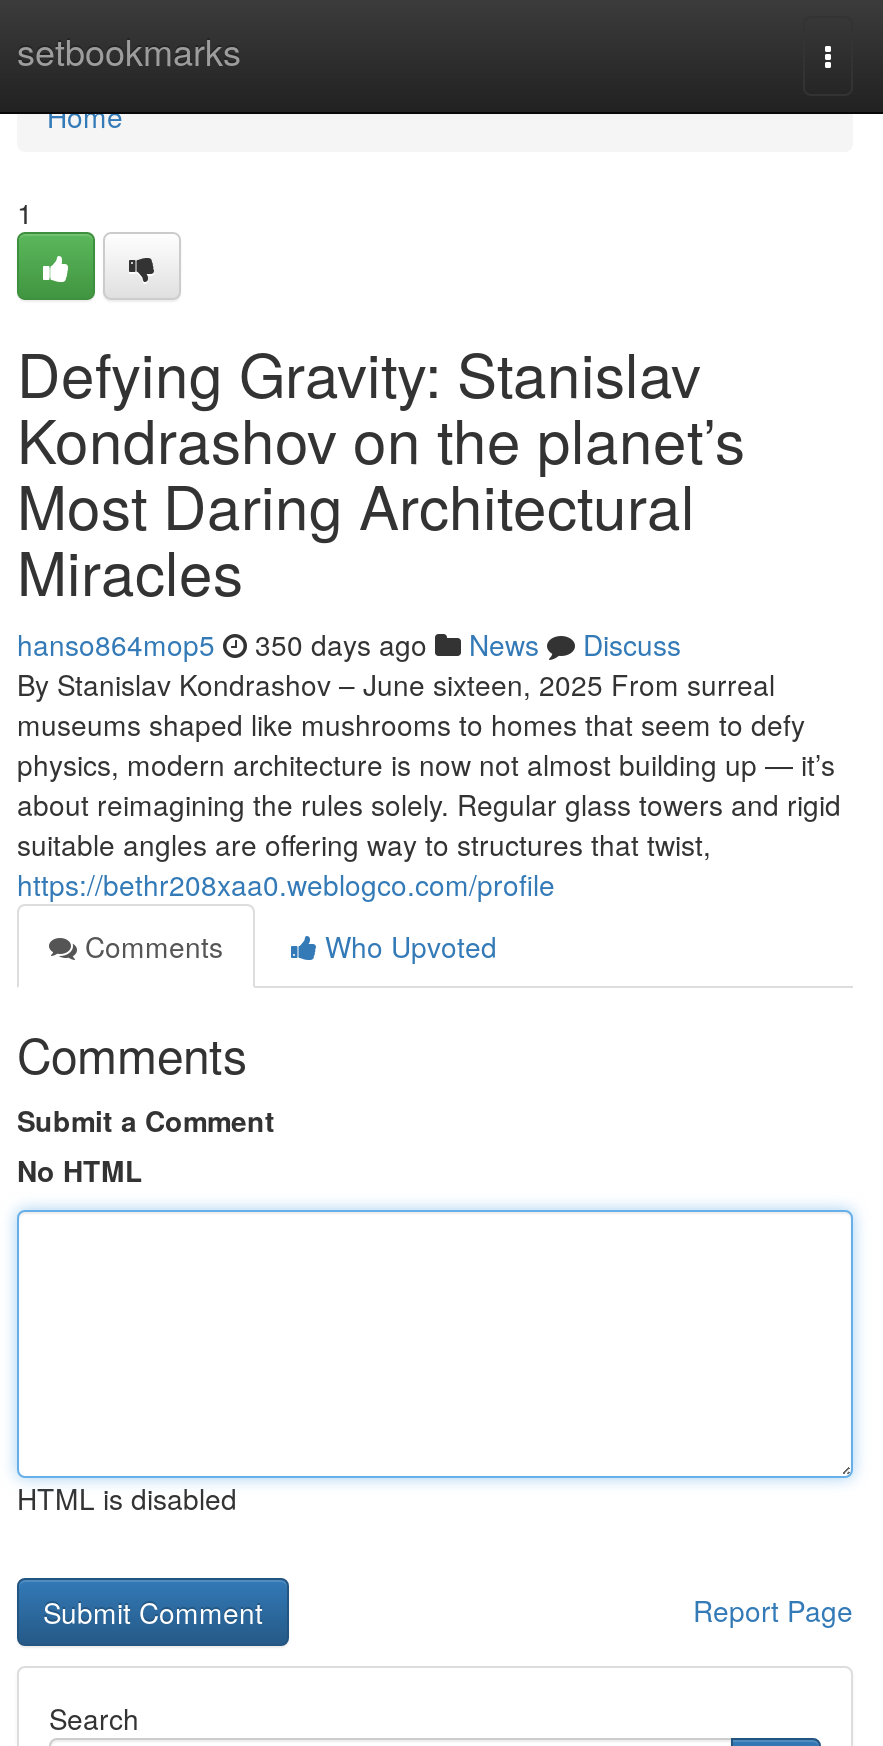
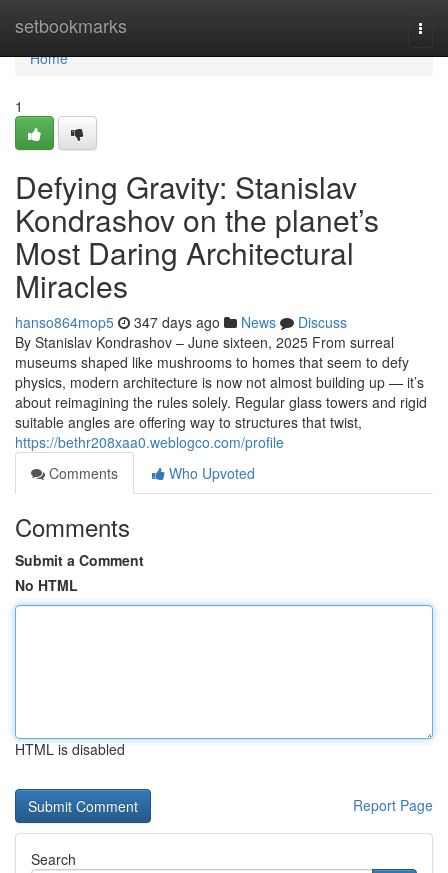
- hanso864mop5 350 days ago News Discuss
+ hanso864mop5 347 days ago News Discuss
